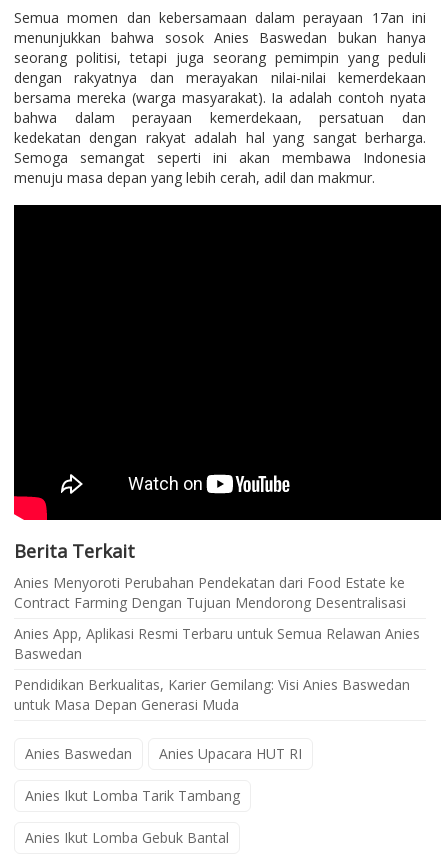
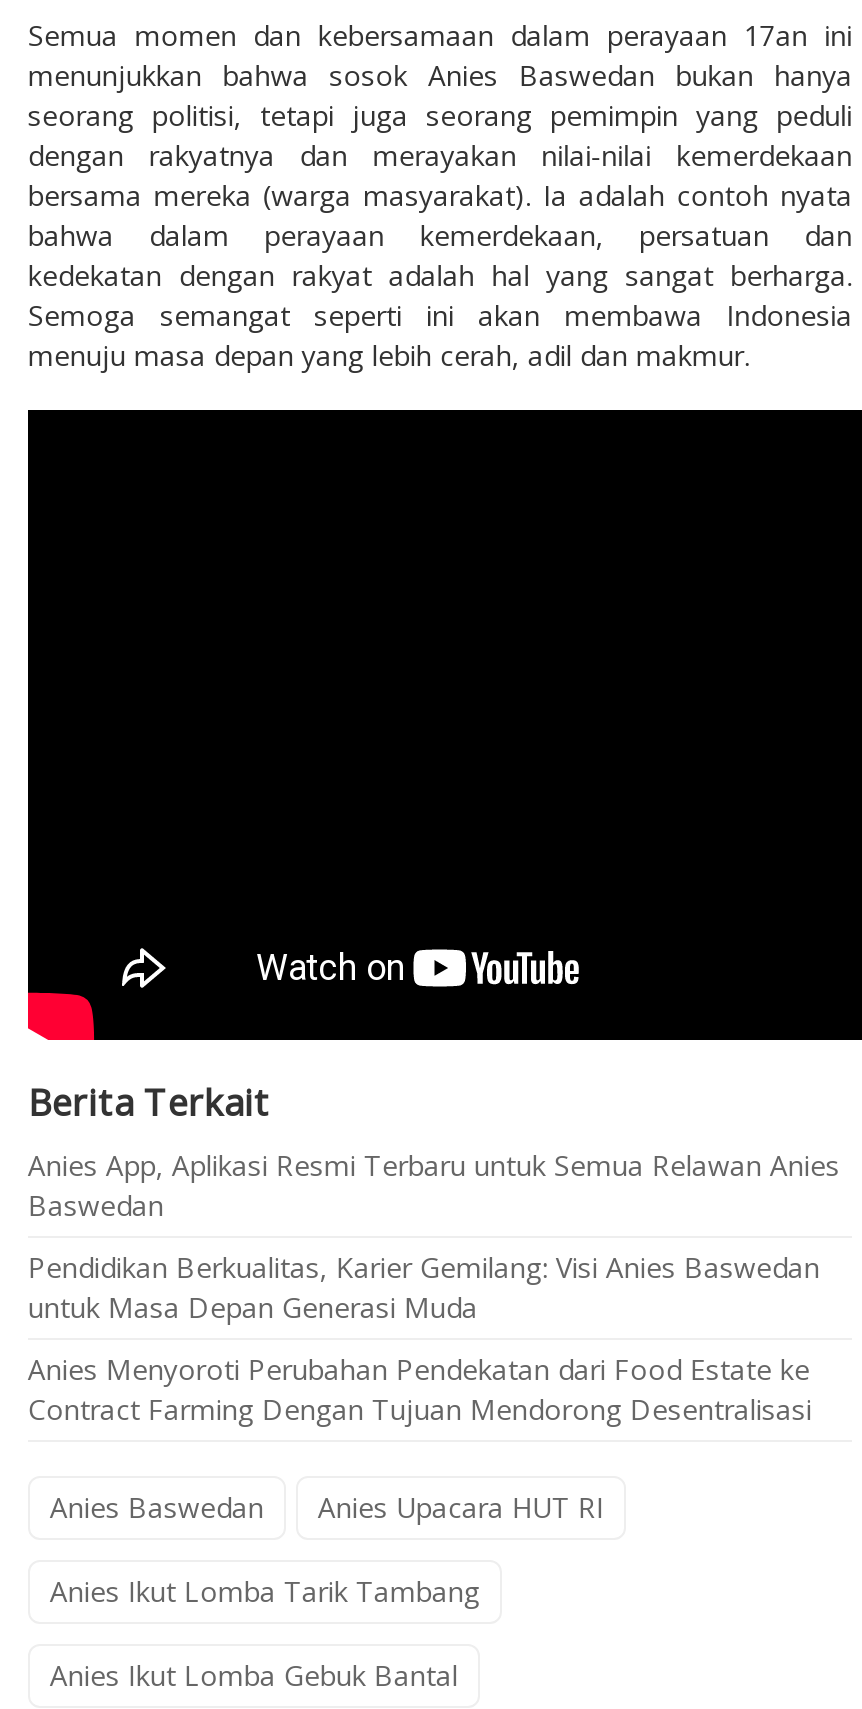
moved down: Anies Menyoroti Perubahan Pendekatan dari Food Estate ke | Contract Farming Dengan Tujuan Mendorong Desentralisasi

moved up: Anies App, Aplikasi Resmi Terbaru untuk Semua Relawan Anies | Baswedan | Pendidikan Berkualitas, Karier Gemilang: Visi Anies Baswedan | untuk Masa Depan Generasi Muda
